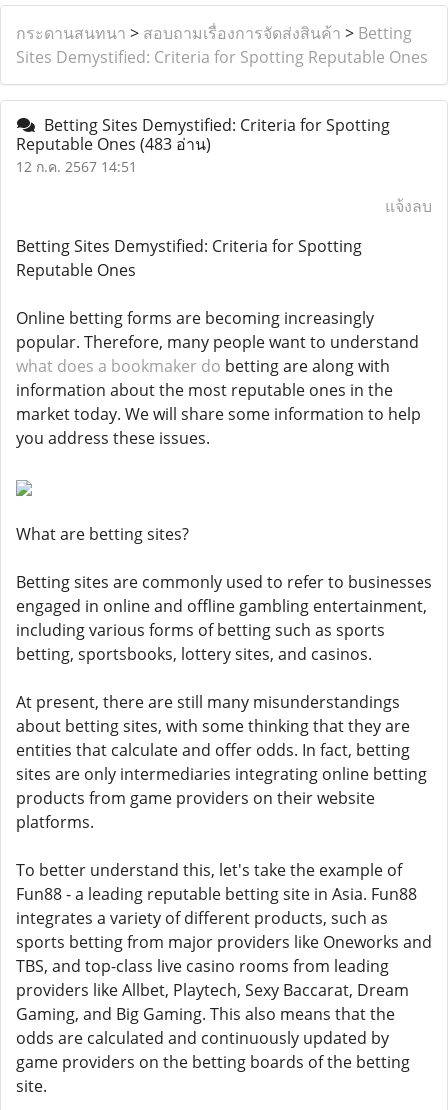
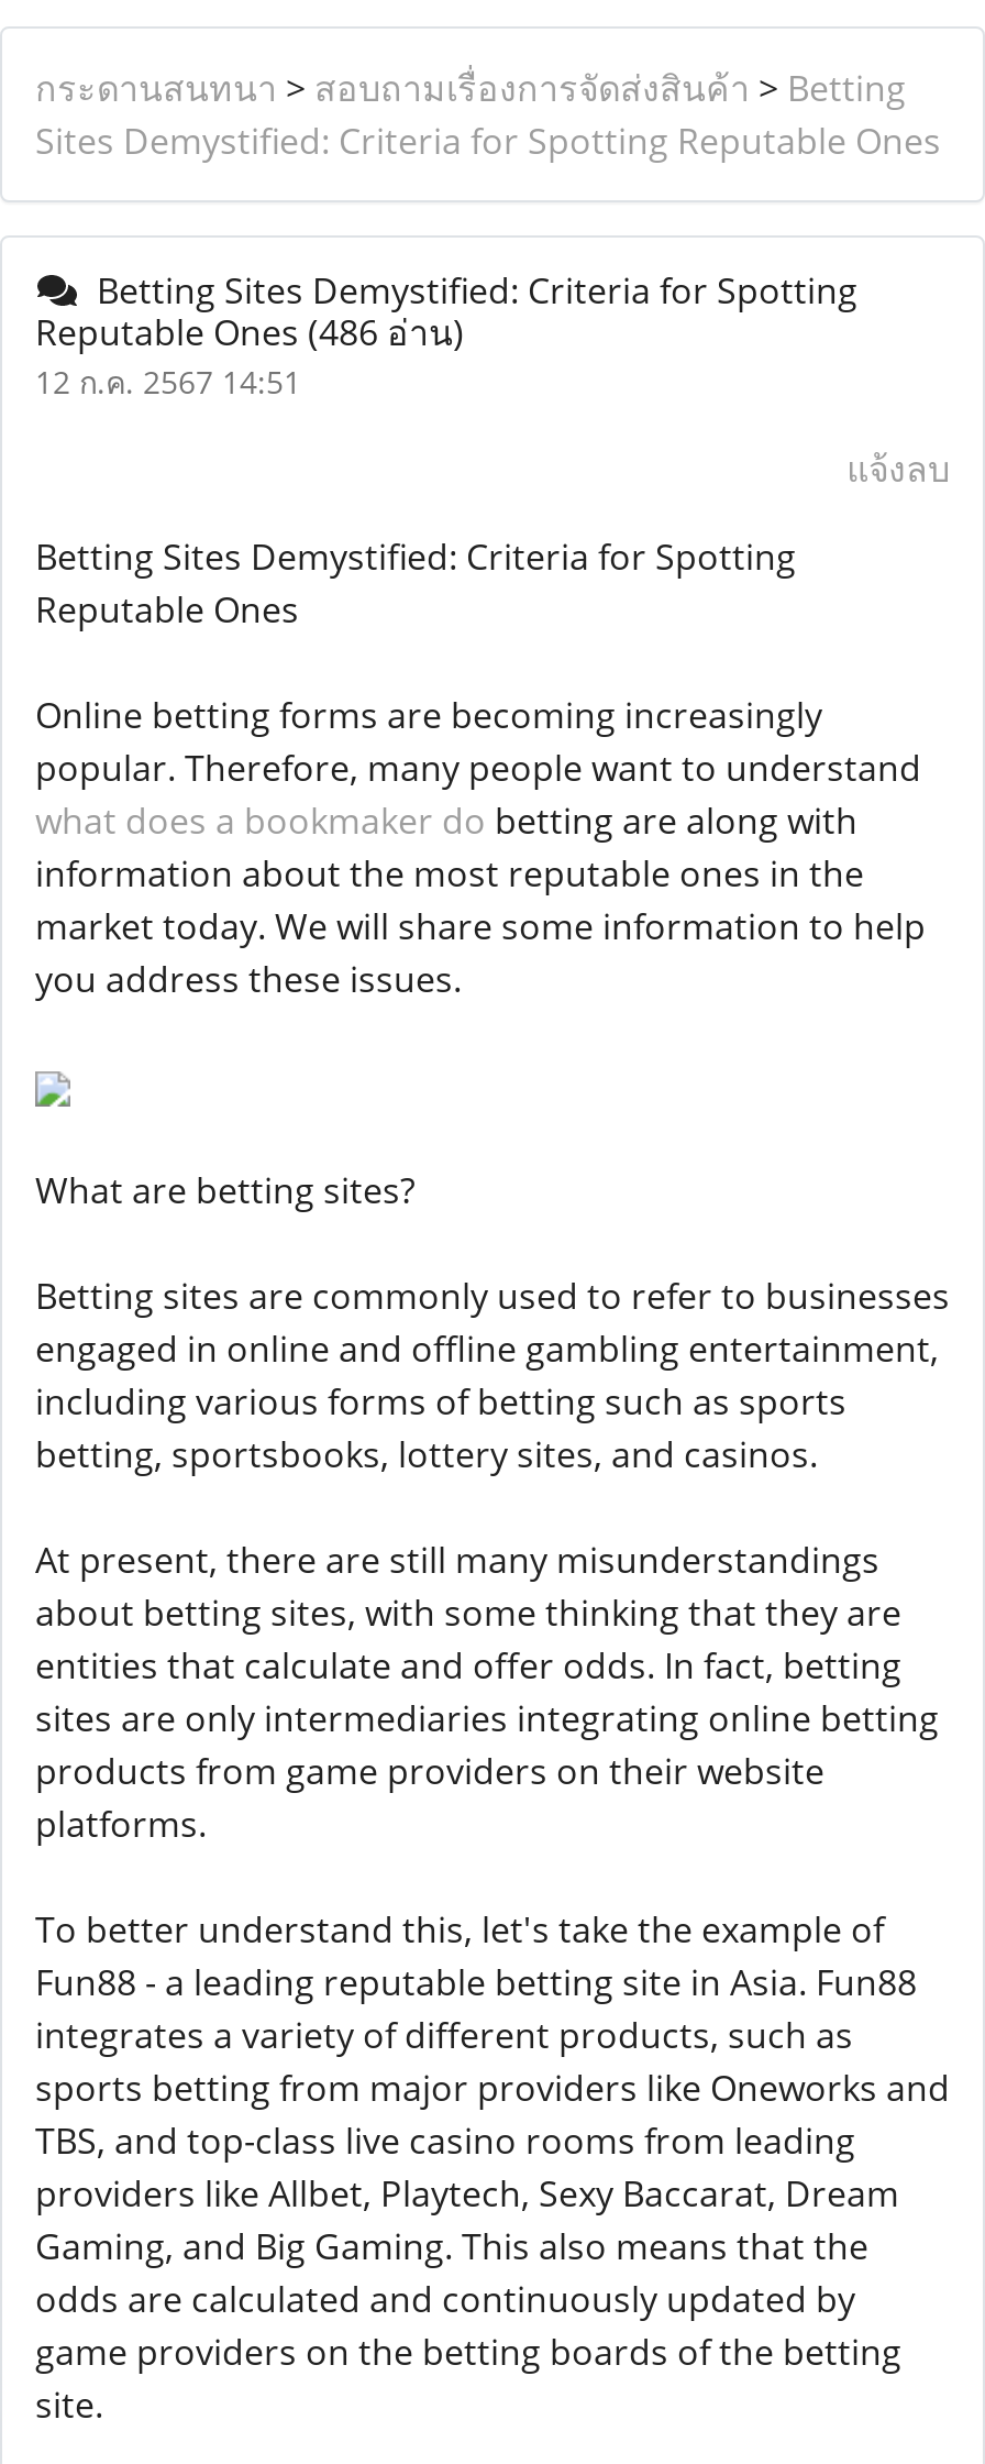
- Reputable Ones (483 อ่าน)
+ Reputable Ones (486 อ่าน)
